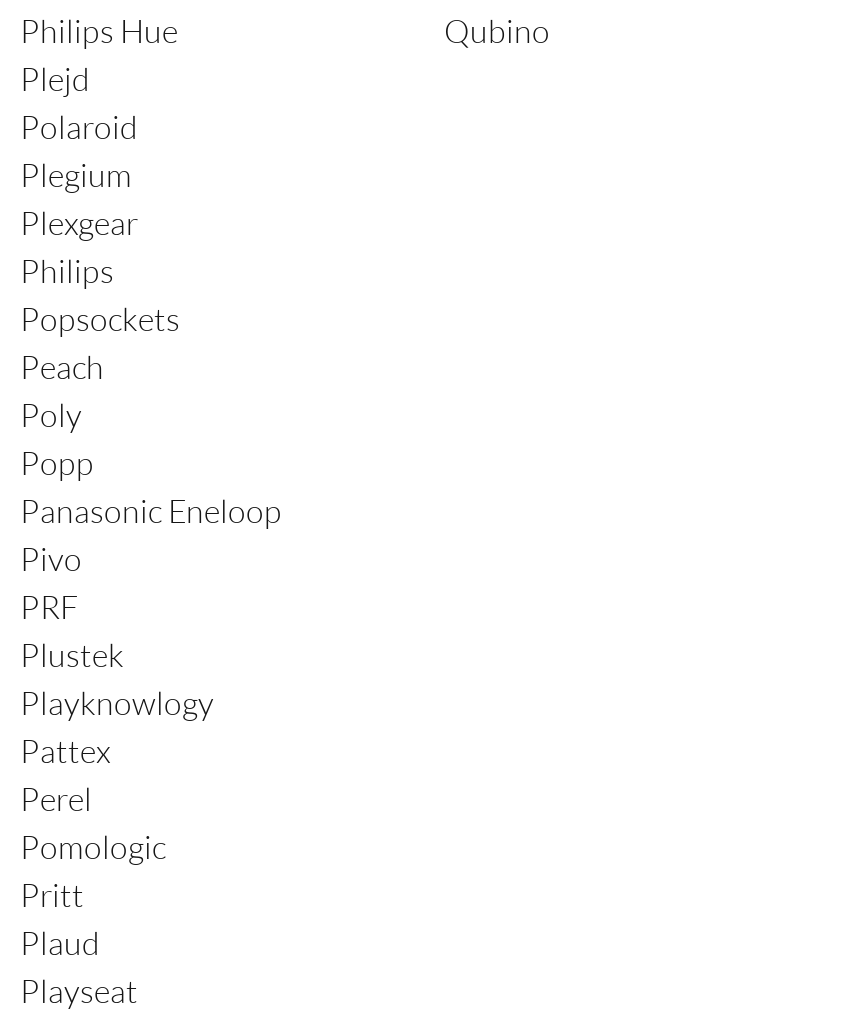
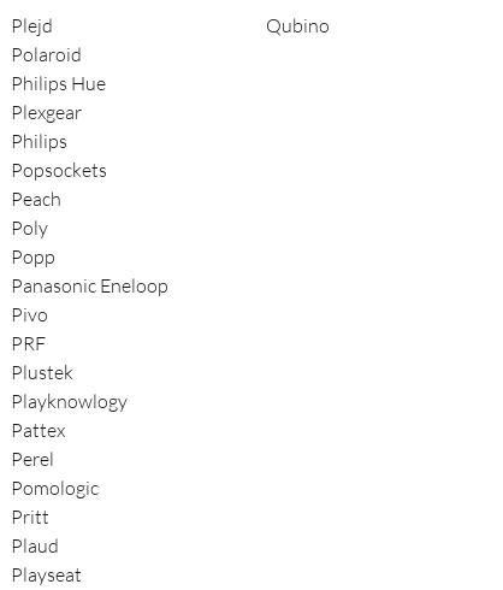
moved down: Philips Hue

- Plegium
